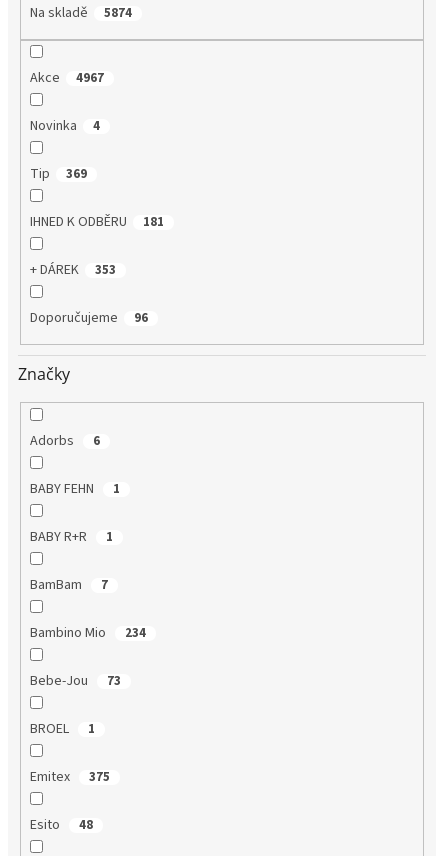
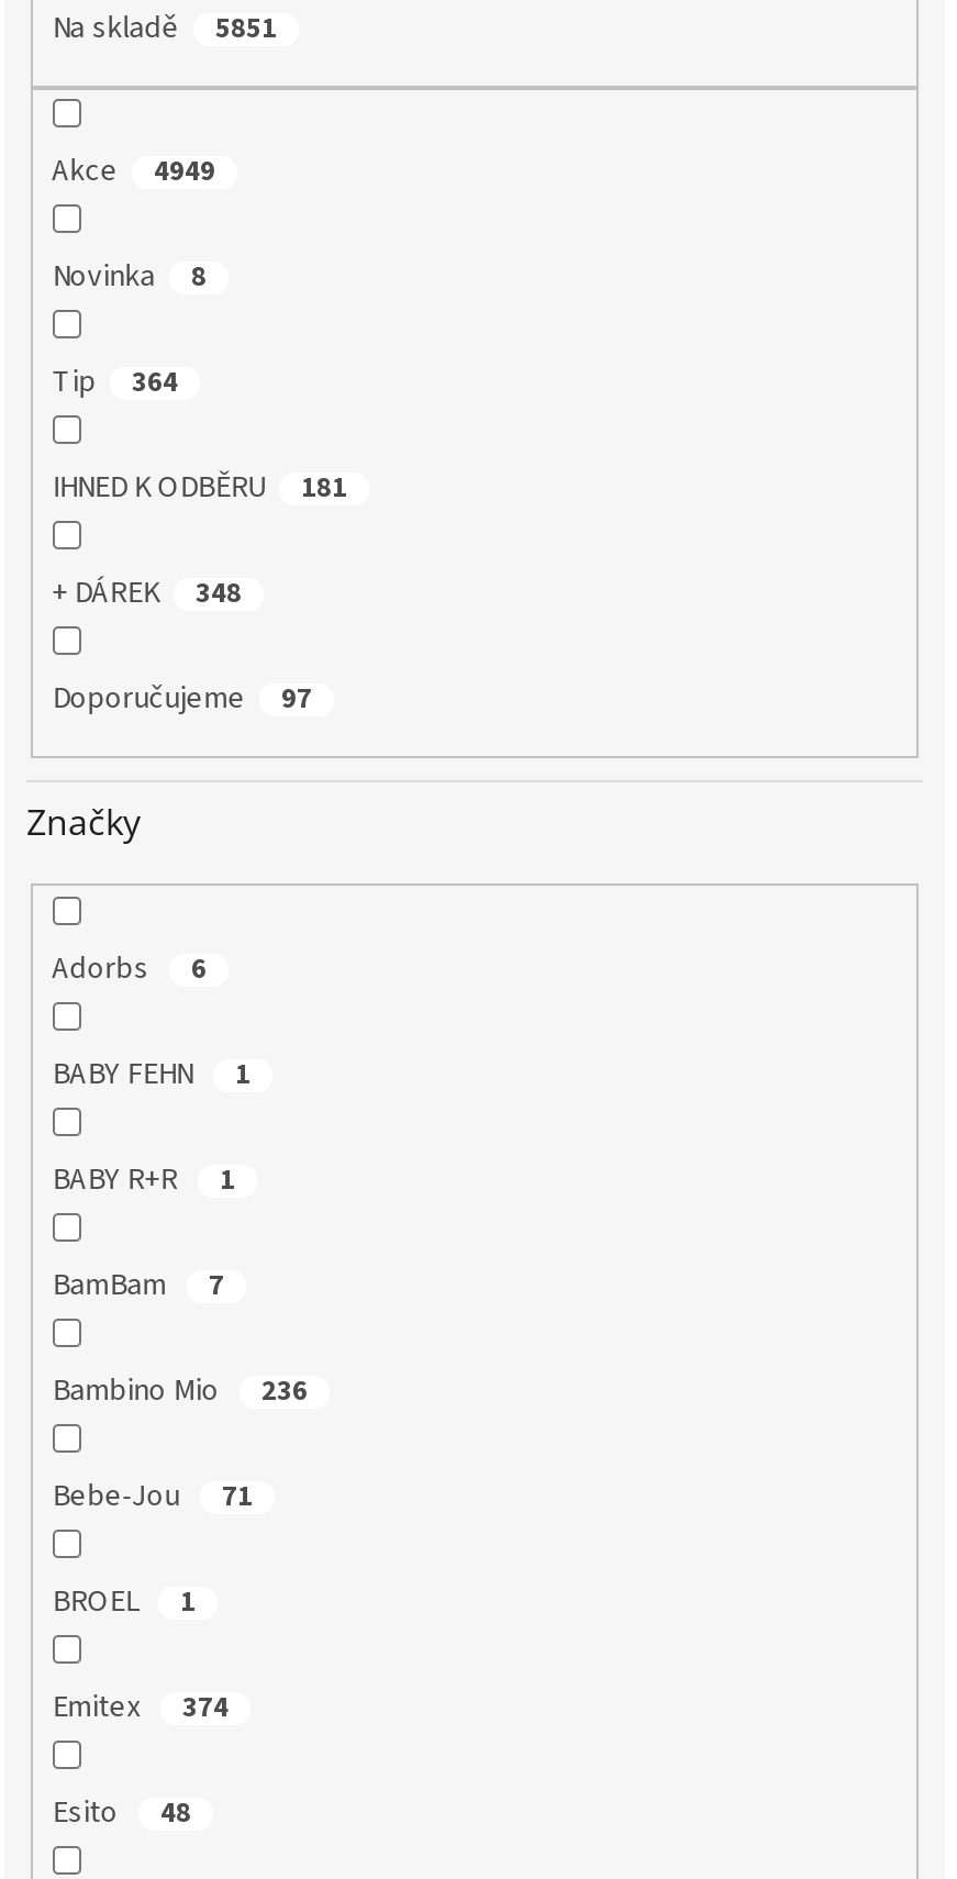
- Na skladě 5874
+ Na skladě 5851

- Akce 4967
+ Akce 4949

- Novinka 4
+ Novinka 8

- Tip 369
+ Tip 364

- + DÁREK 353
+ + DÁREK 348

- Doporučujeme 96
+ Doporučujeme 97

- Bambino Mio 234
+ Bambino Mio 236

- Bebe-Jou 73
+ Bebe-Jou 71

- Emitex 375
+ Emitex 374
